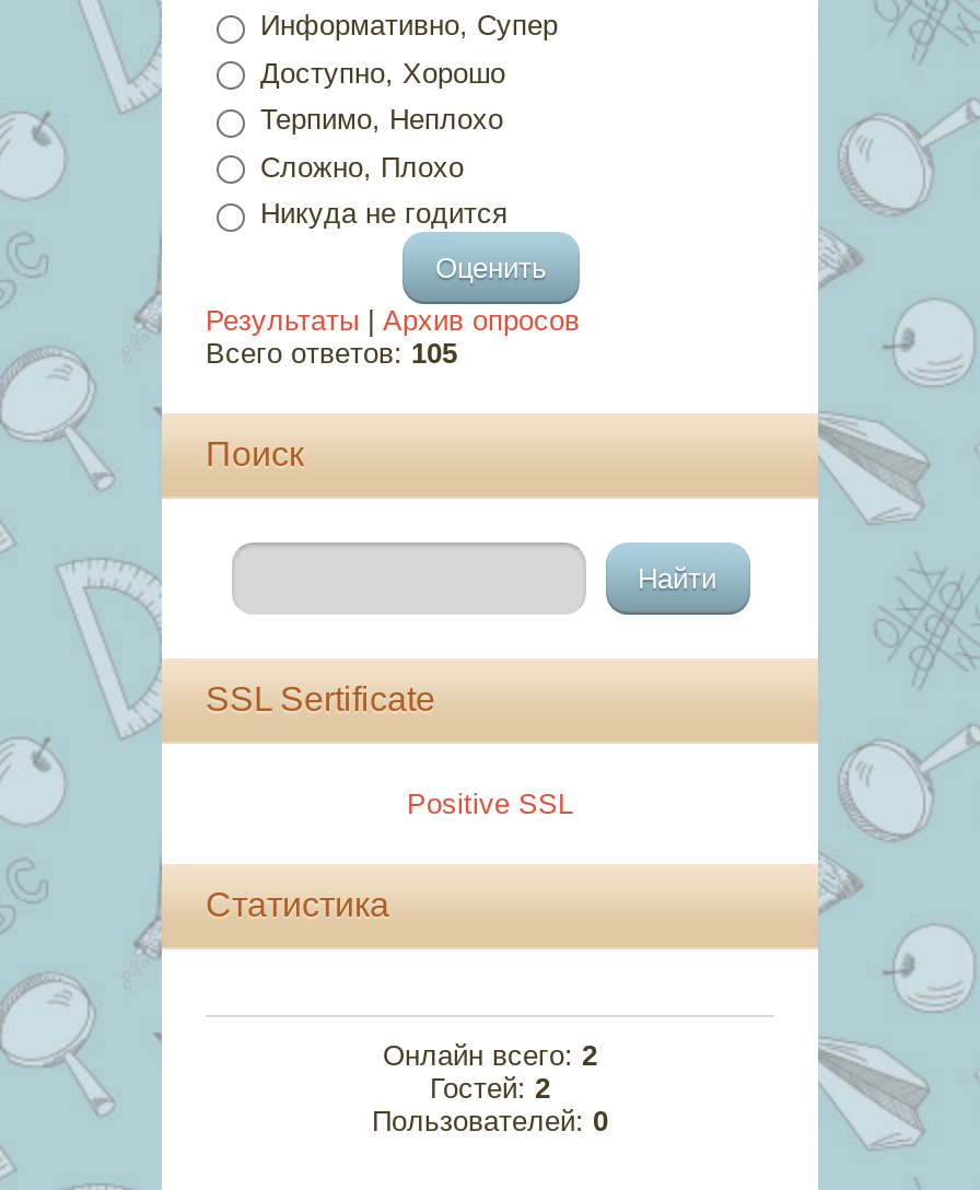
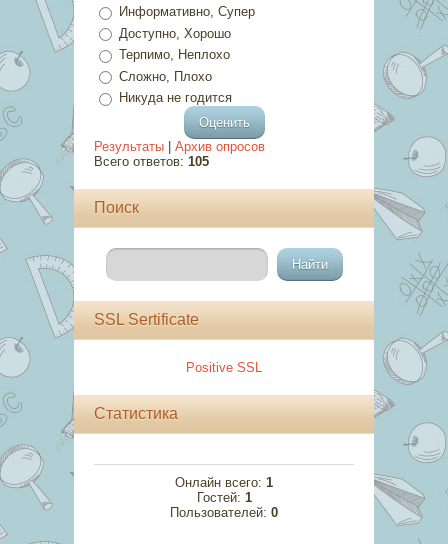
- Онлайн всего: 2
+ Онлайн всего: 1

- Гостей: 2
+ Гостей: 1
